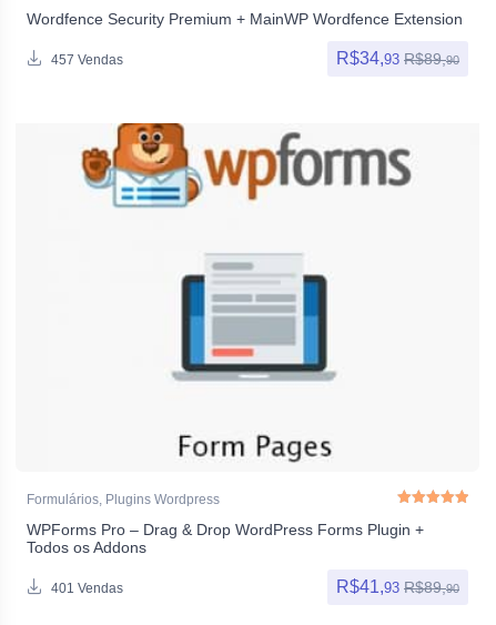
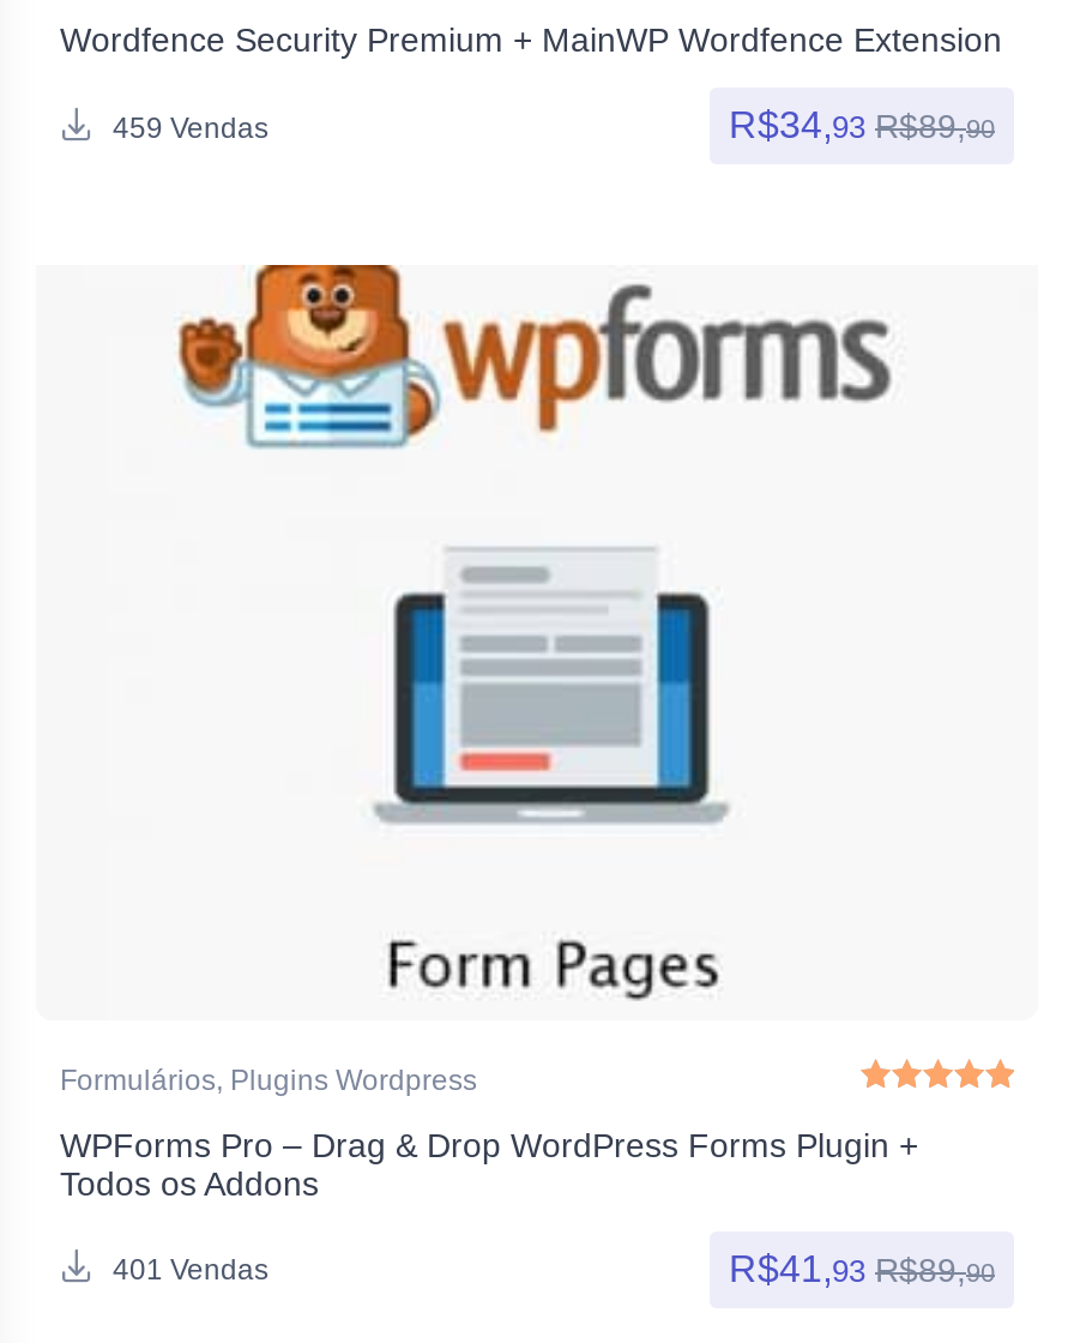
- 457 Vendas
+ 459 Vendas
